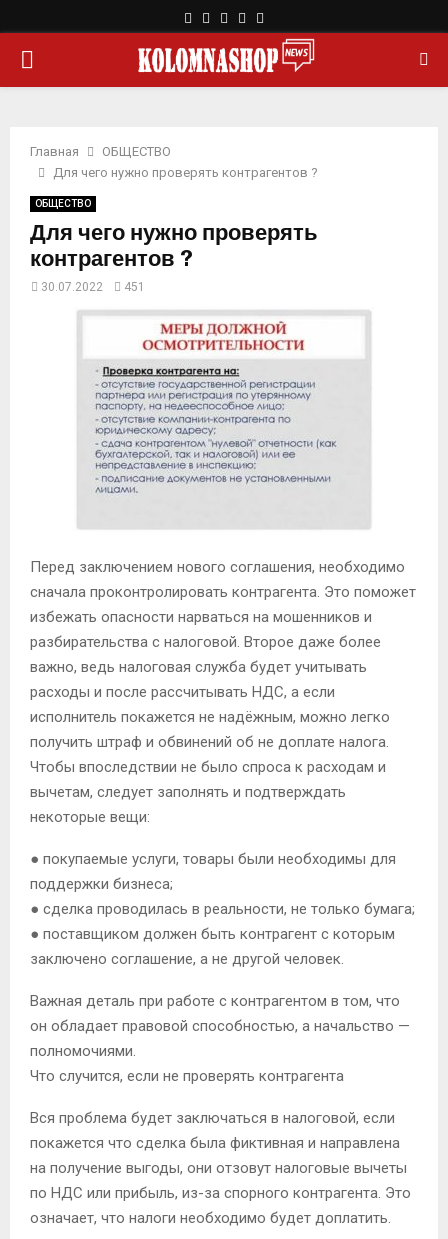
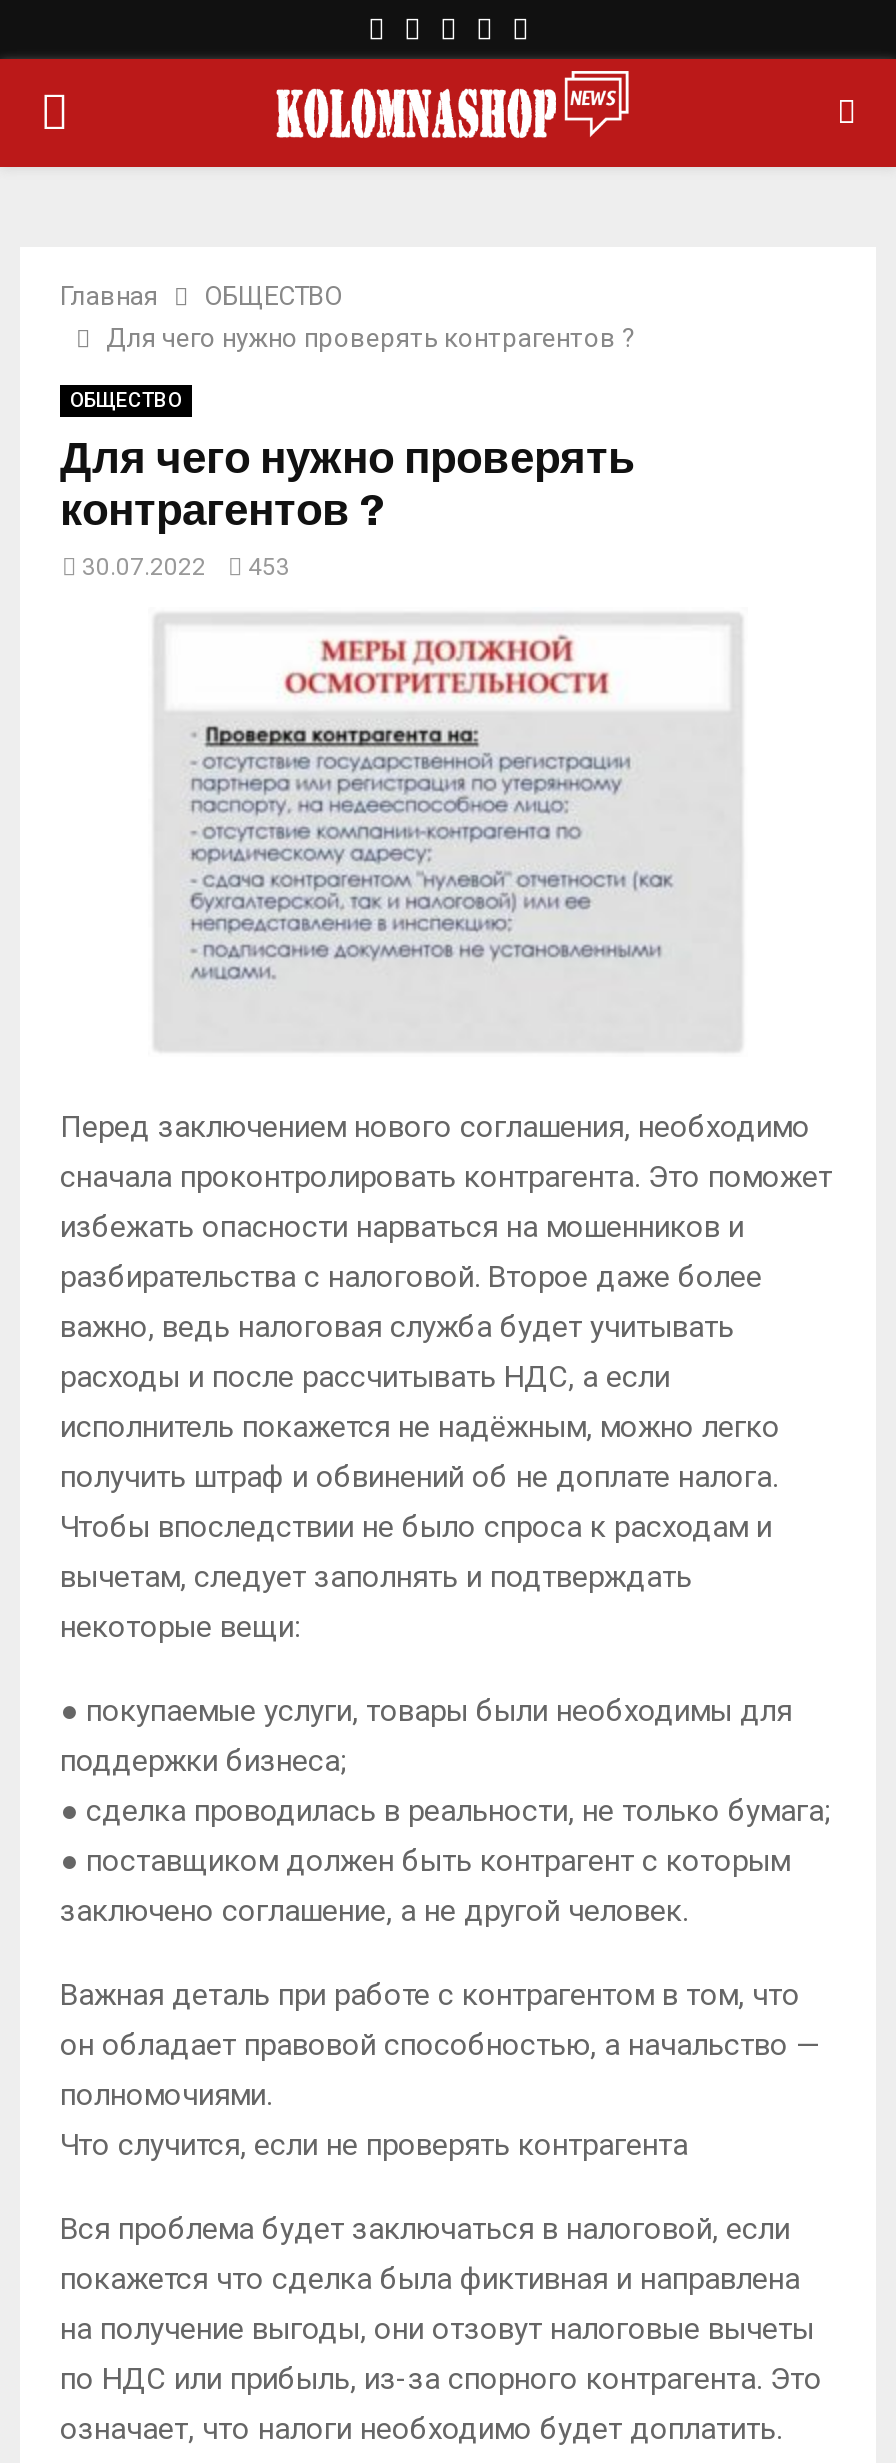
- 451
+ 453
